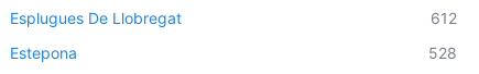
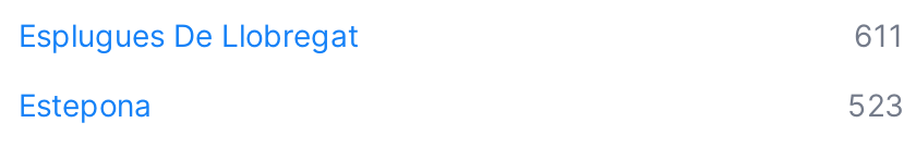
- 612
+ 611

- 528
+ 523
